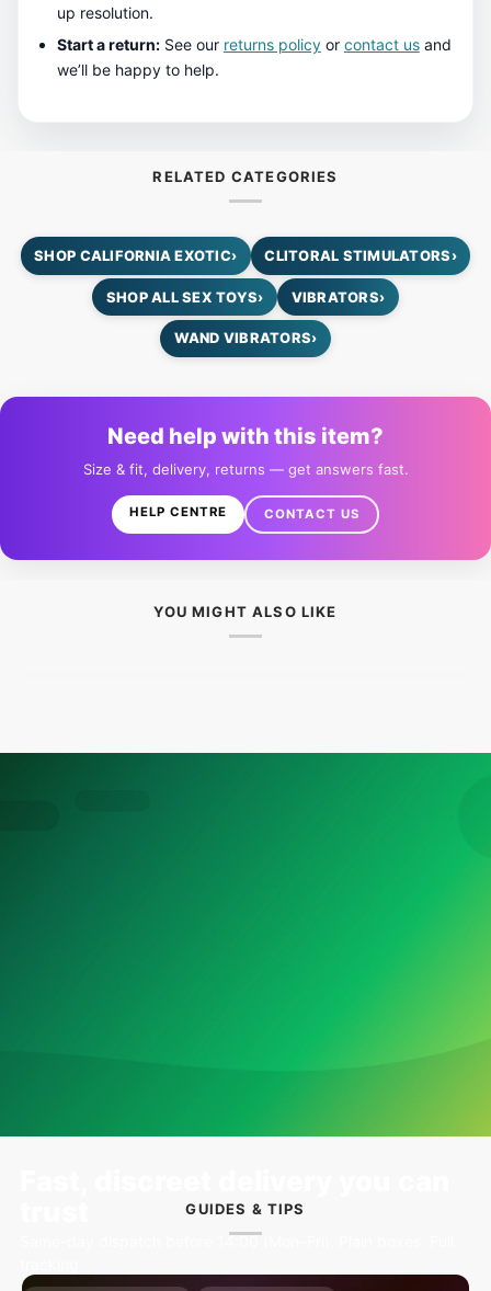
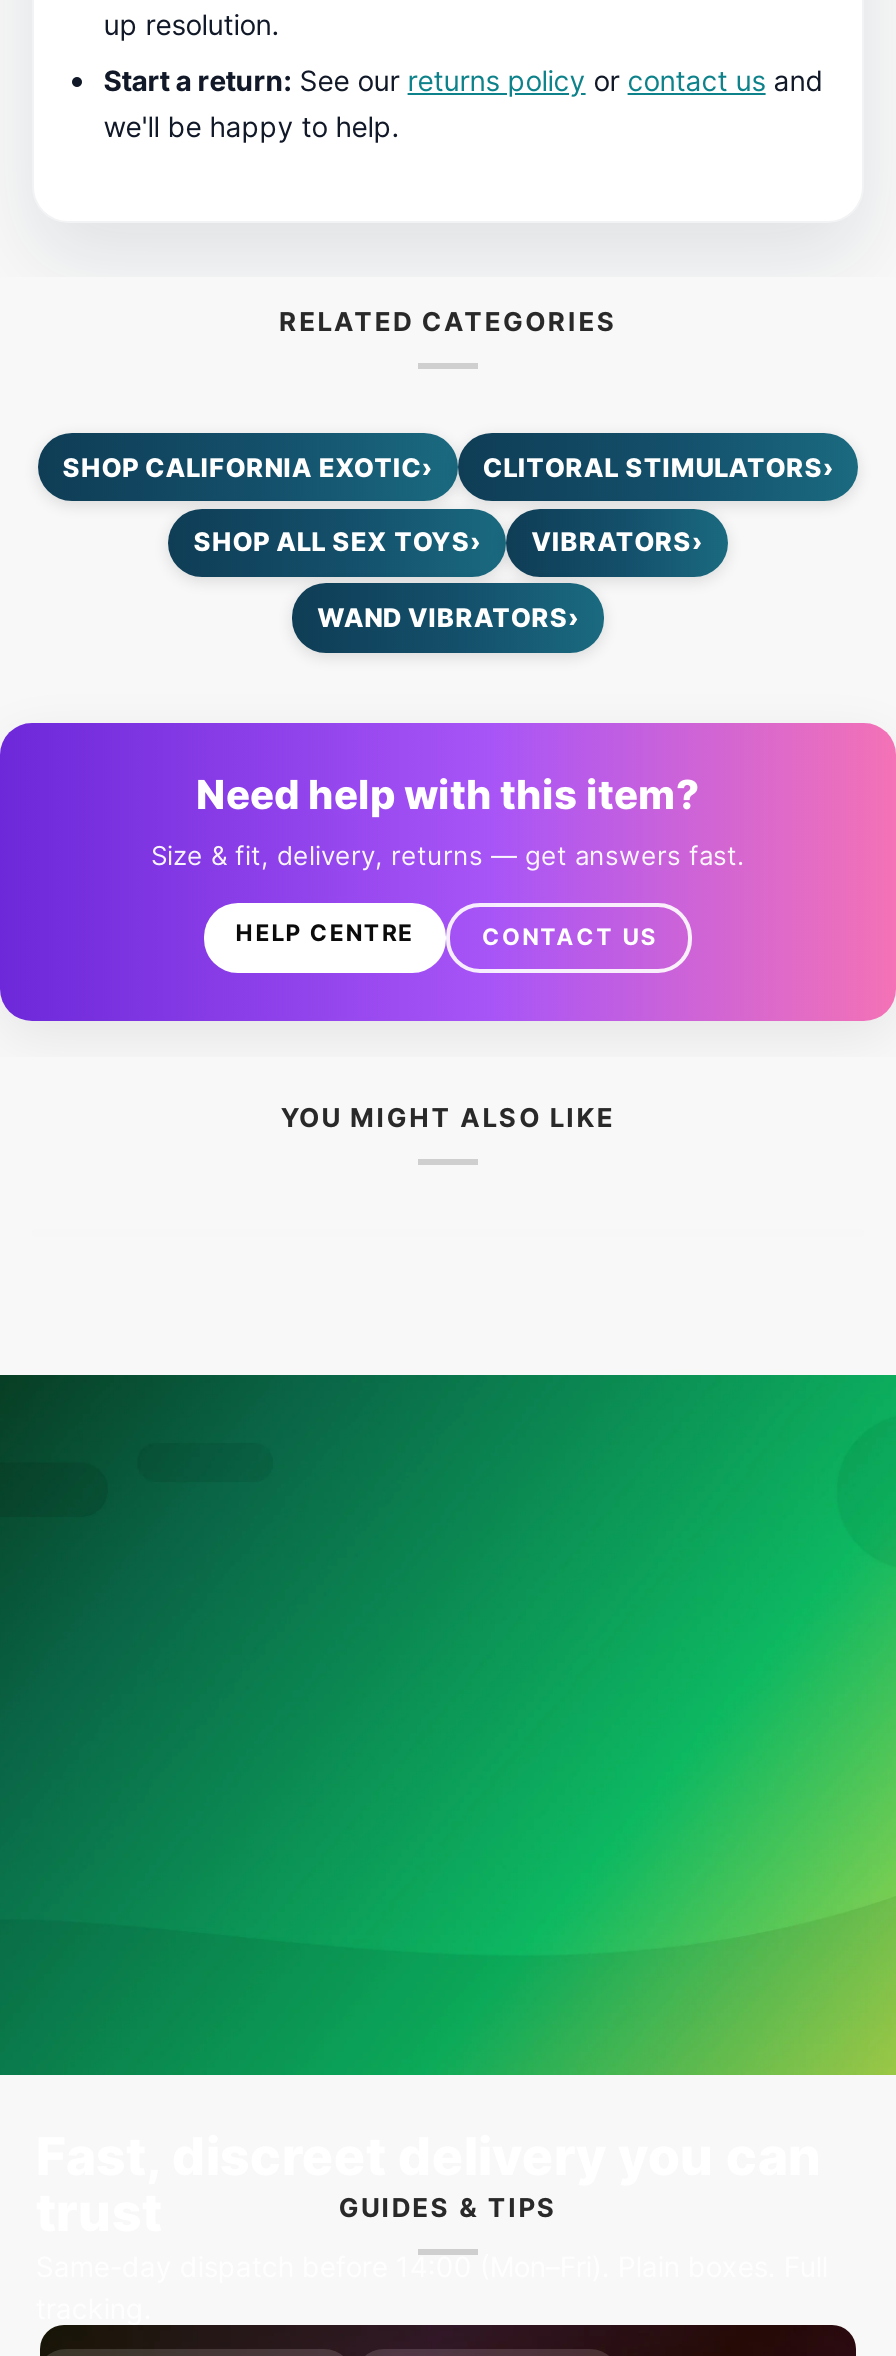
- we’ll be happy to help.
+ we'll be happy to help.
